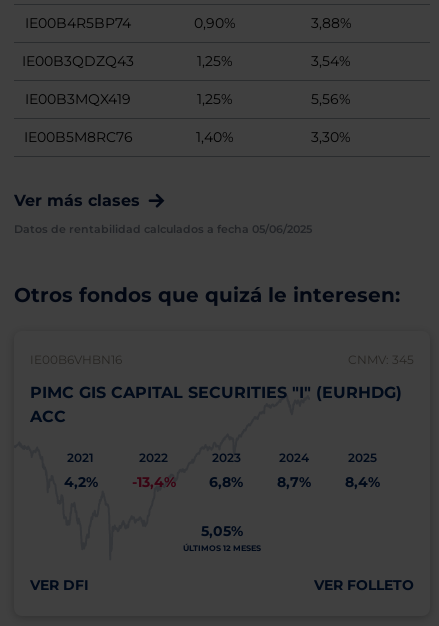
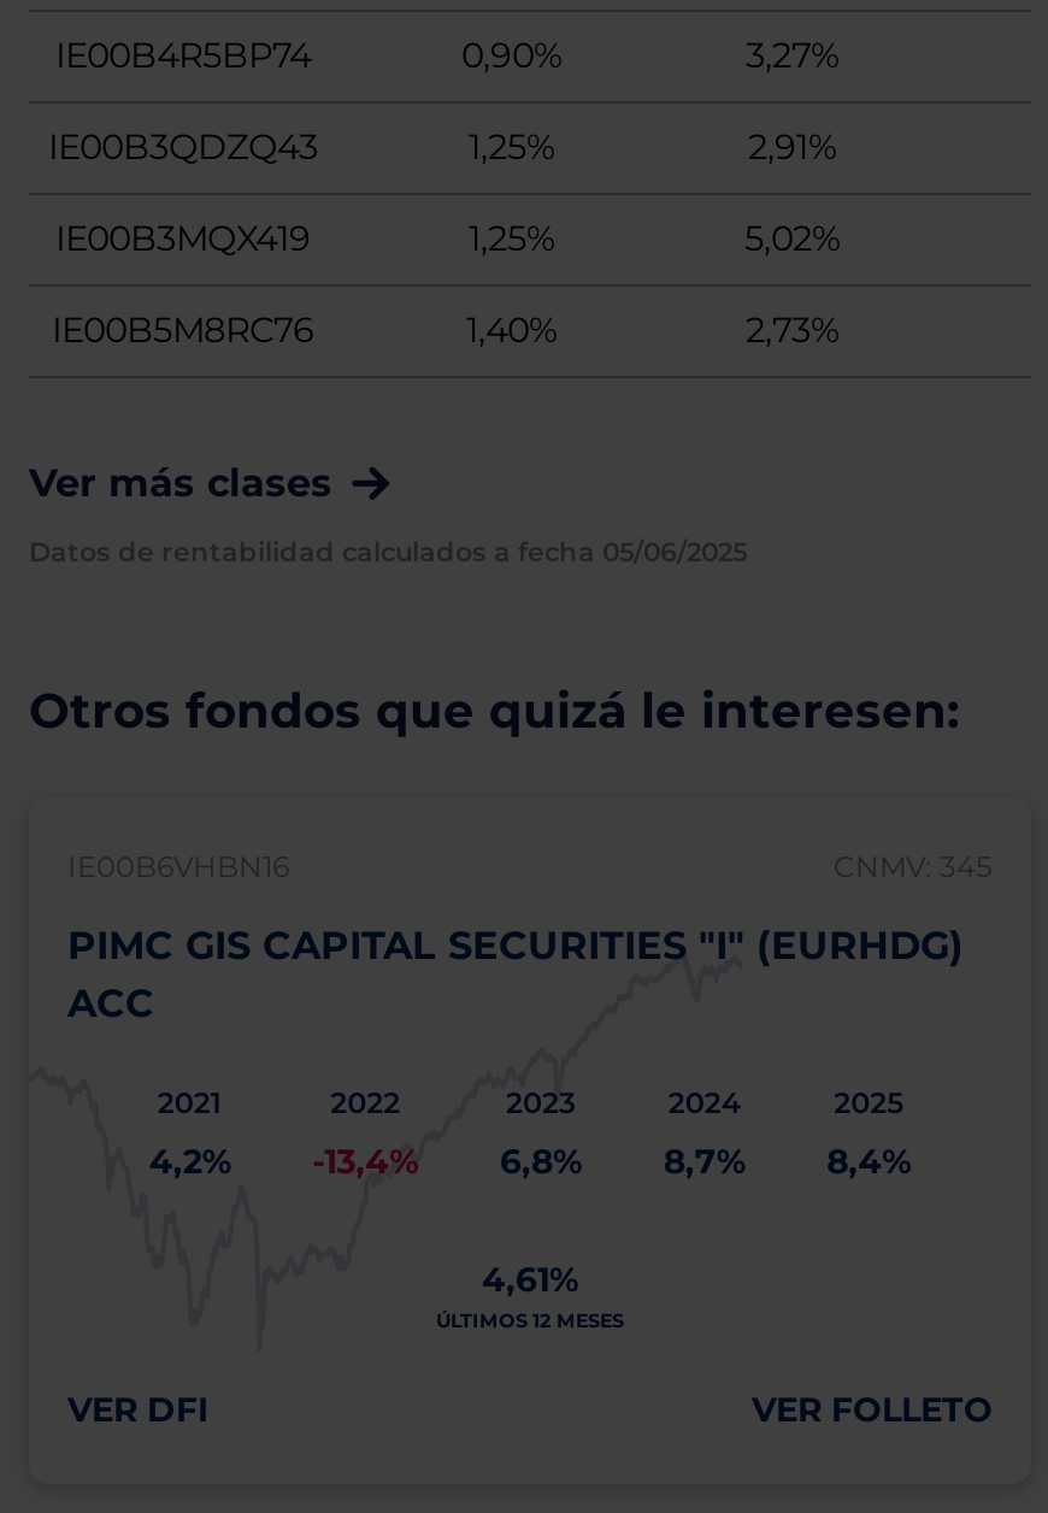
- 3,88%
+ 3,27%

- 3,54%
+ 2,91%

- 5,56%
+ 5,02%

- 3,30%
+ 2,73%

- 5,05%
+ 4,61%
